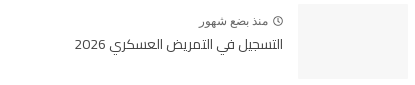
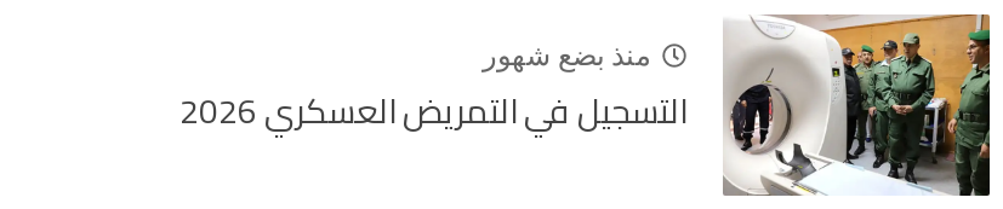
+ [image]
